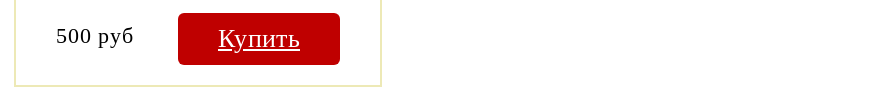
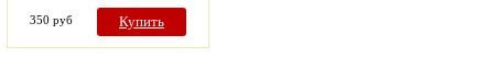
- 500 руб
+ 350 руб
